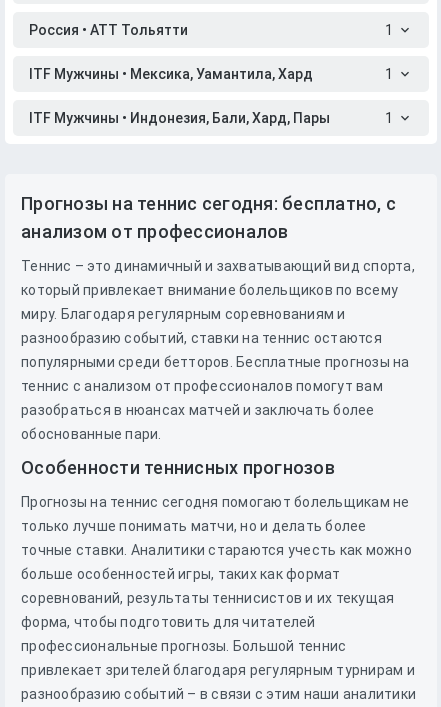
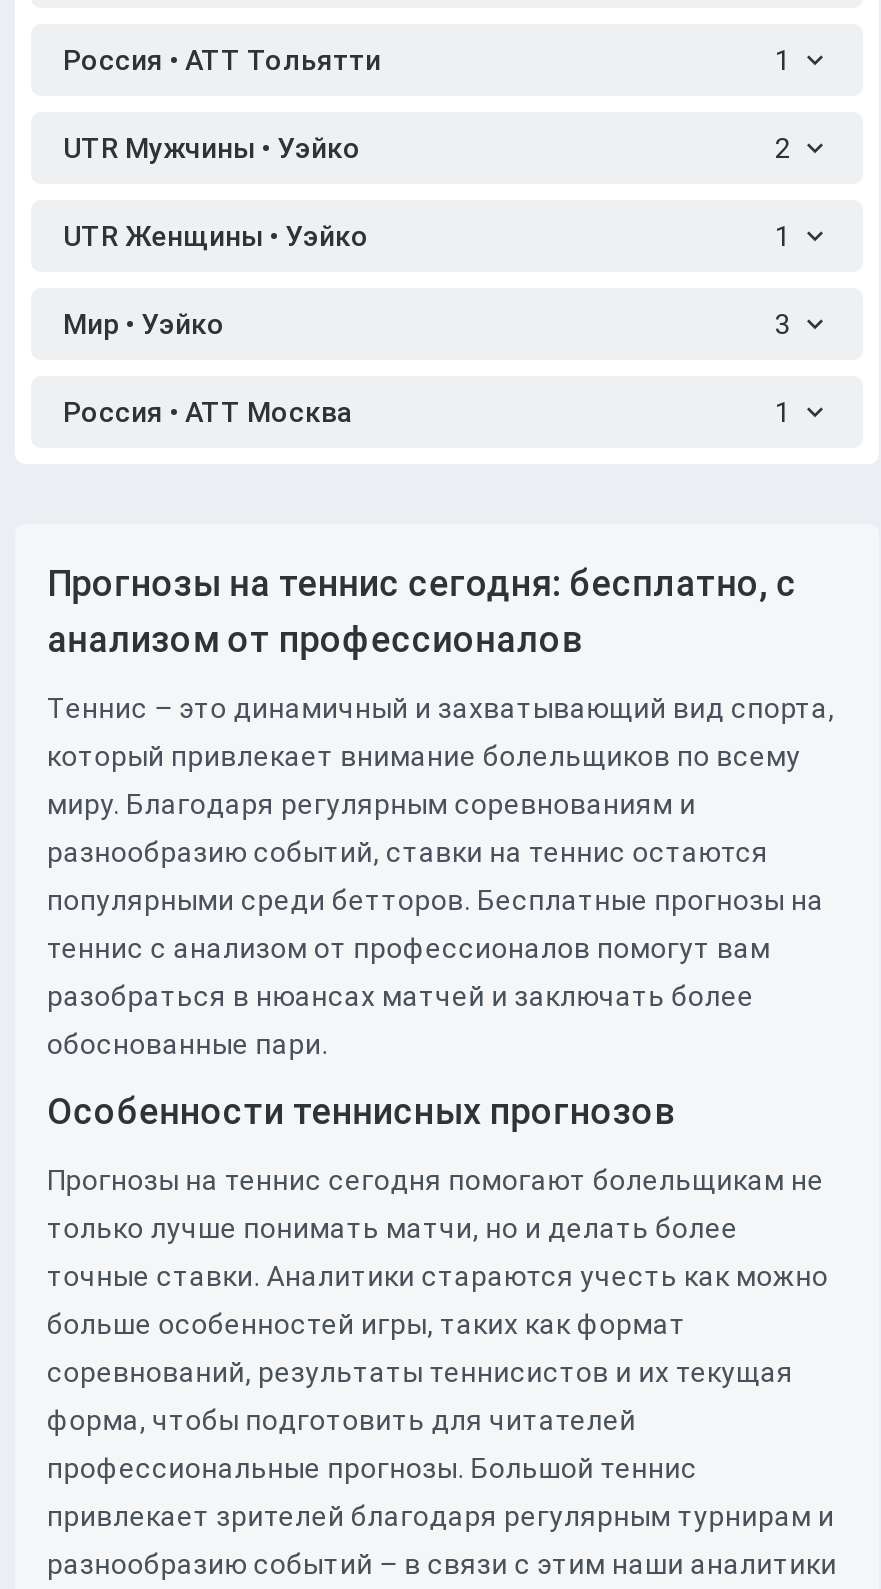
- ITF Мужчины • Мексика, Уамантила, Хард
+ UTR Мужчины • Уэйко
+ 2
+ UTR Женщины • Уэйко

- ITF Мужчины • Индонезия, Бали, Хард, Пары
+ Мир • Уэйко
+ 3
+ Россия • АТТ Москва
